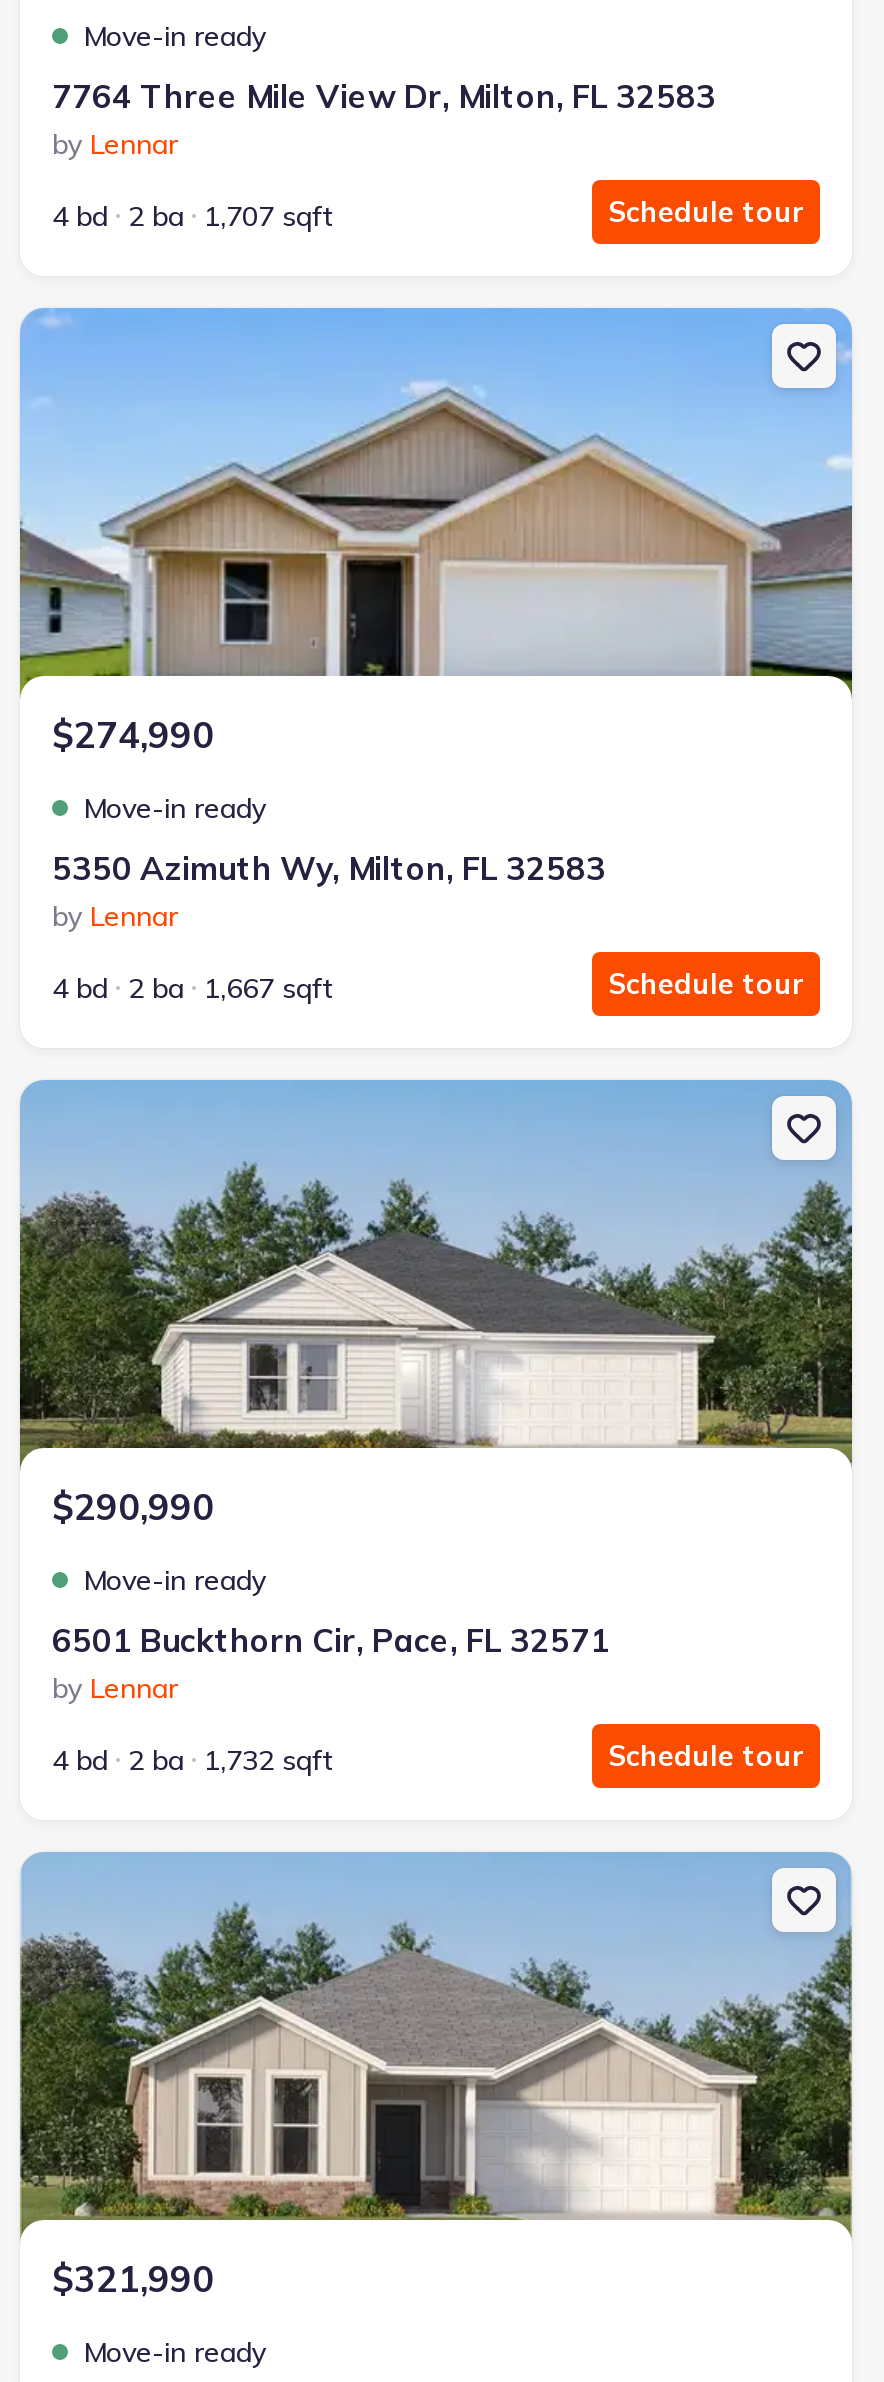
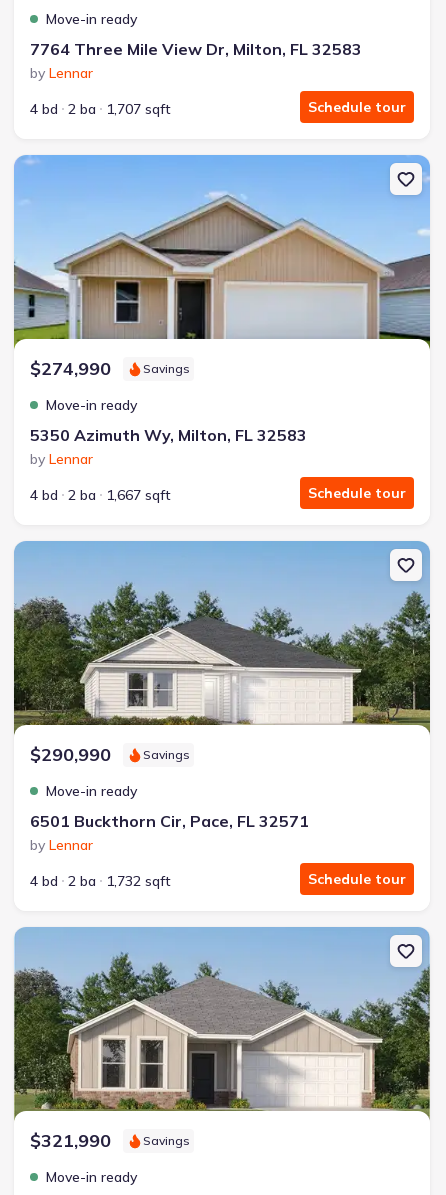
+ Savings

+ Savings

+ Savings
